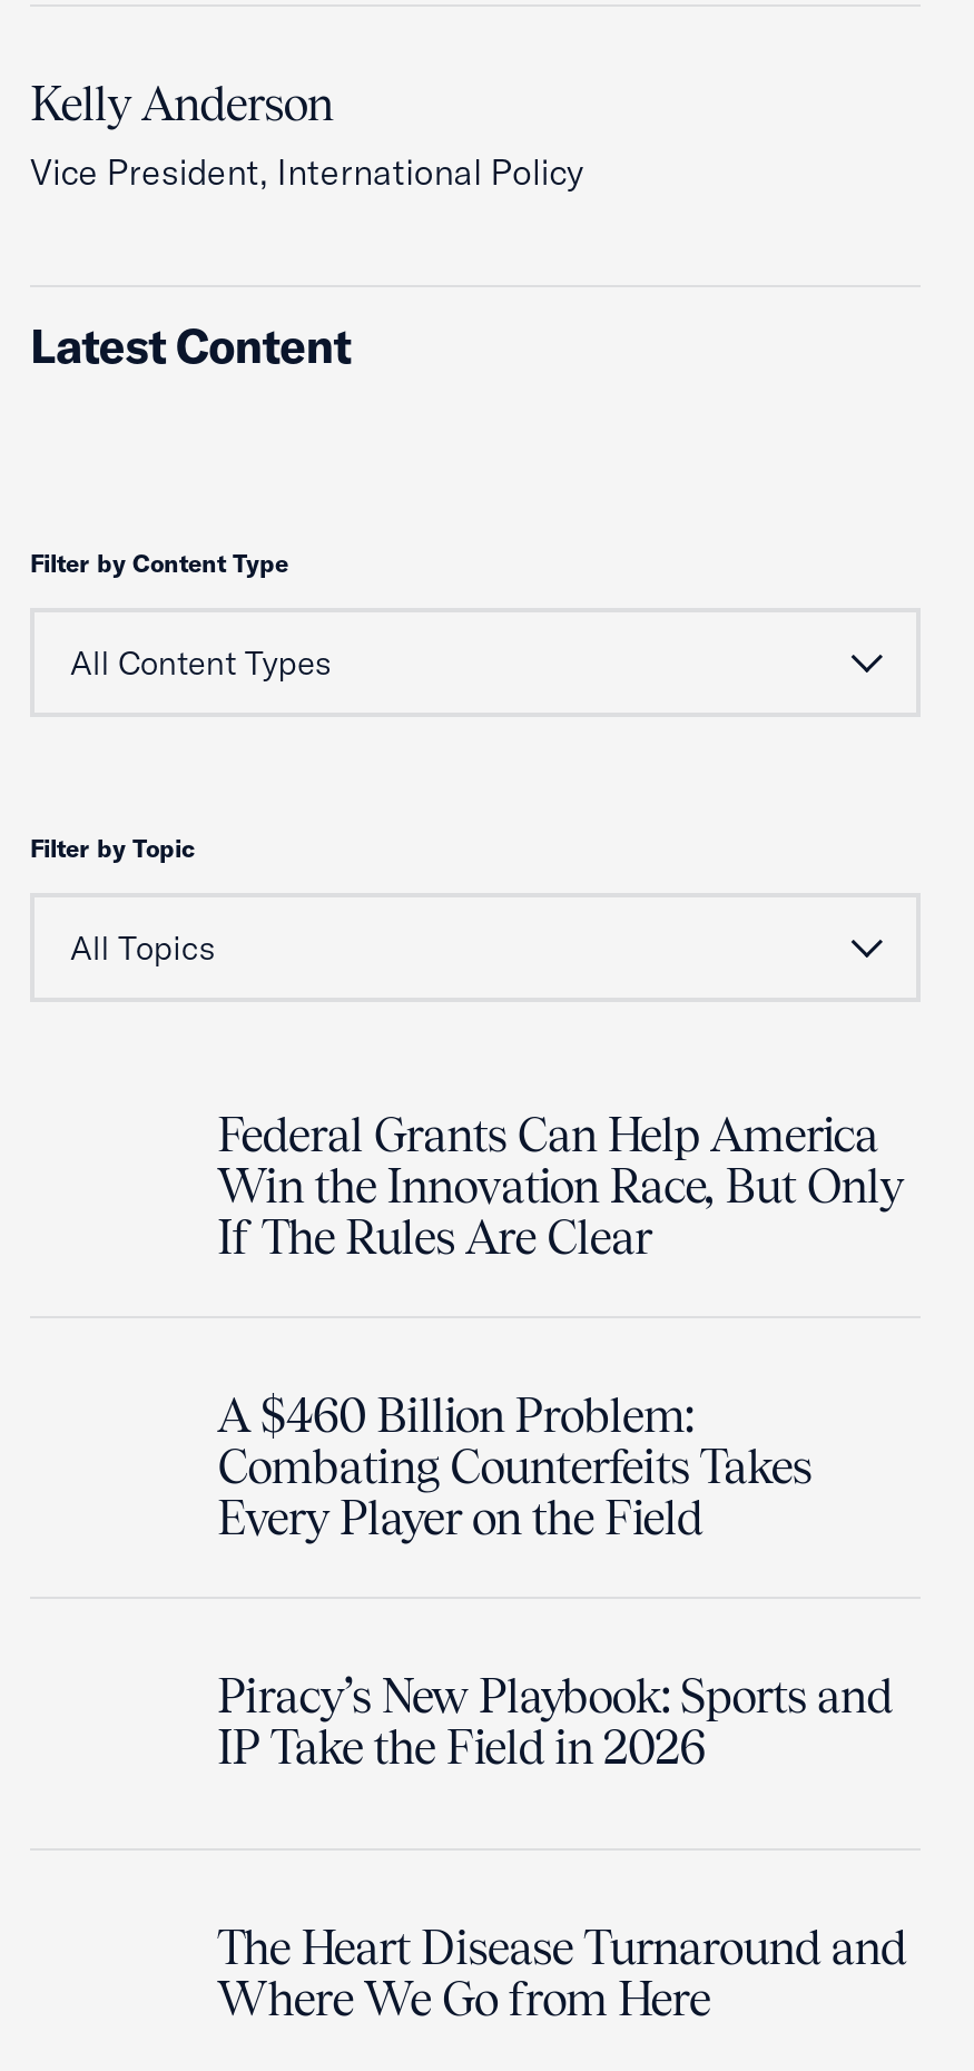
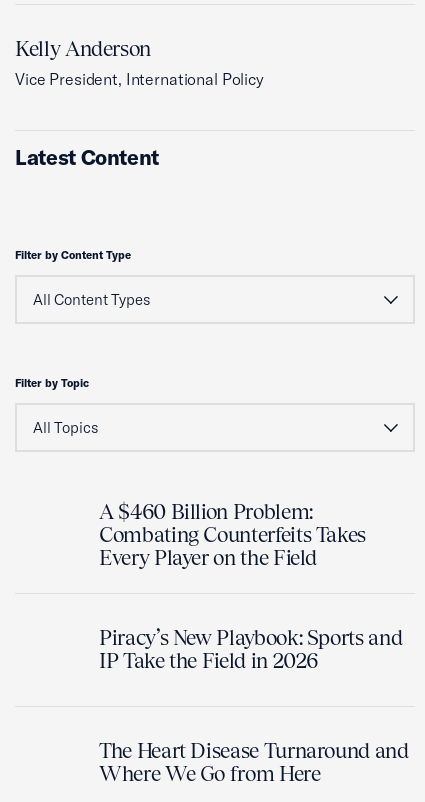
- Federal Grants Can Help America
- Win the Innovation Race, But Only
- If The Rules Are Clear
